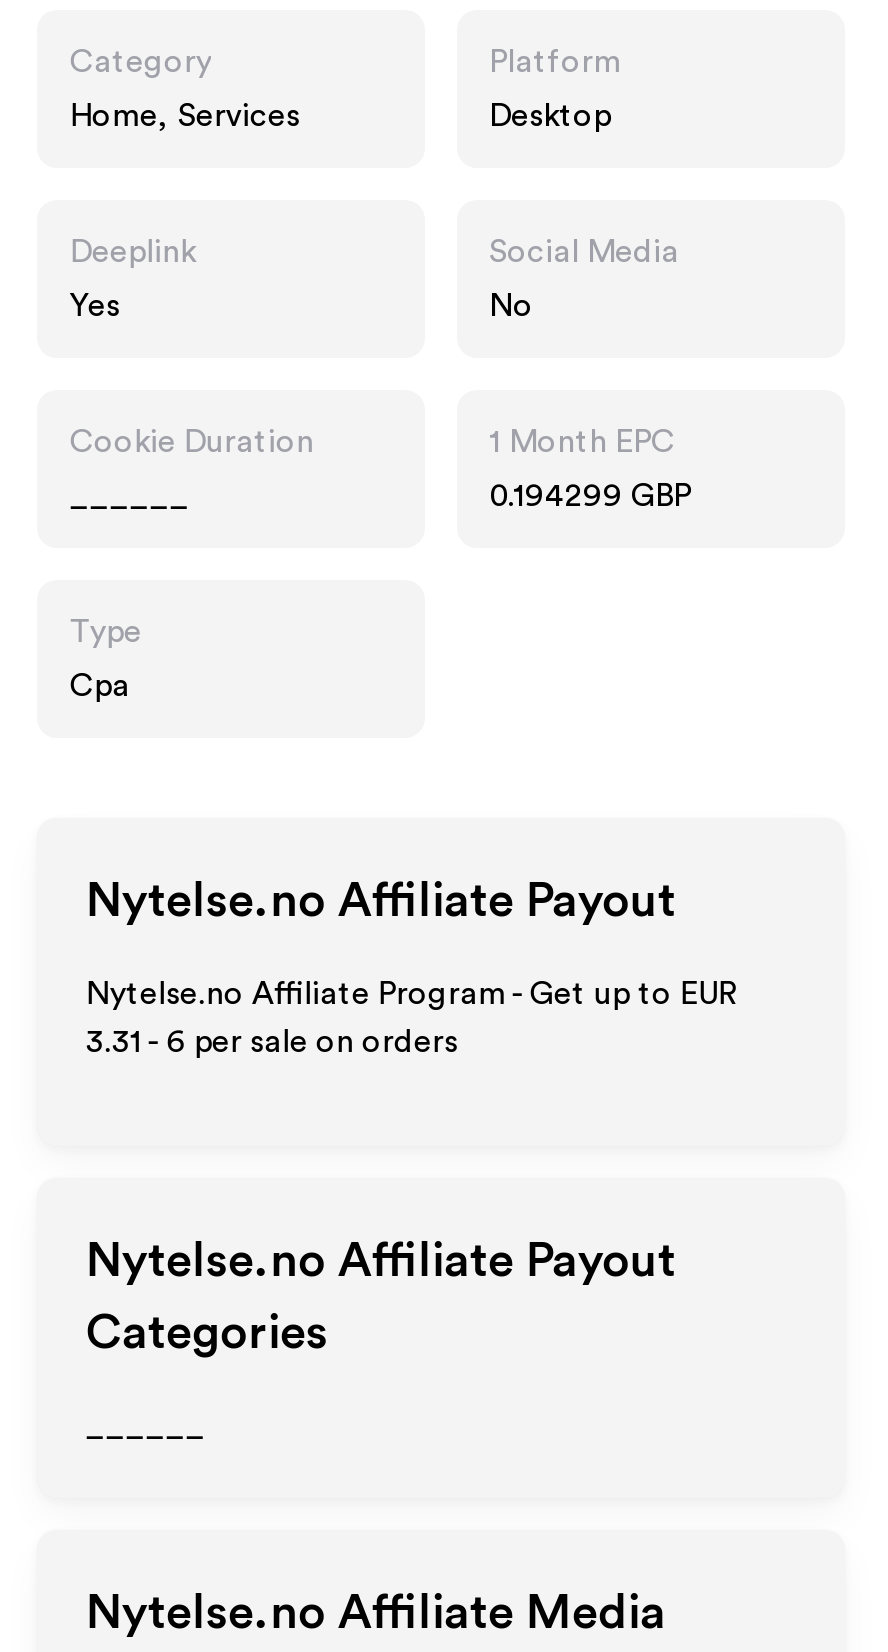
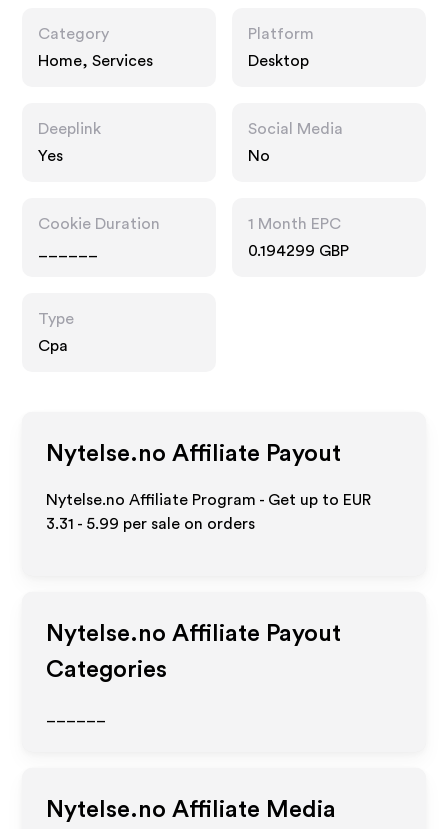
- 3.31 - 6 per sale on orders
+ 3.31 - 5.99 per sale on orders
